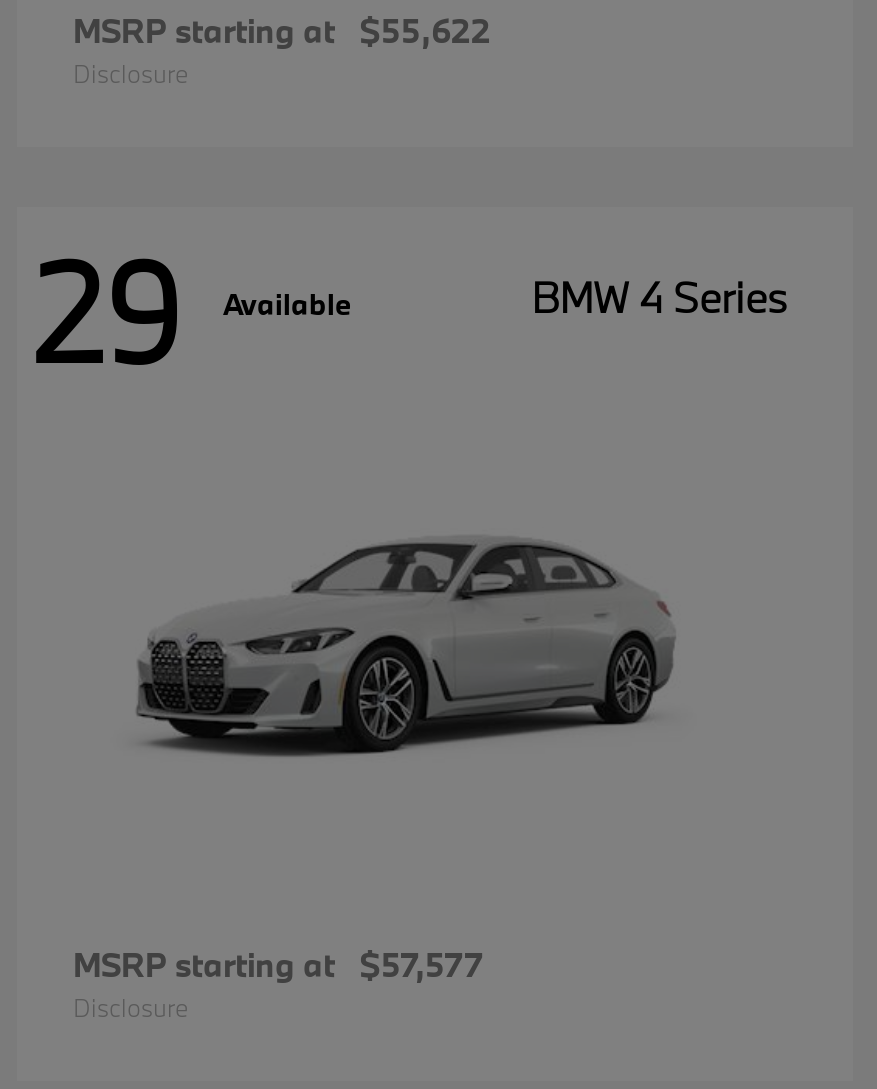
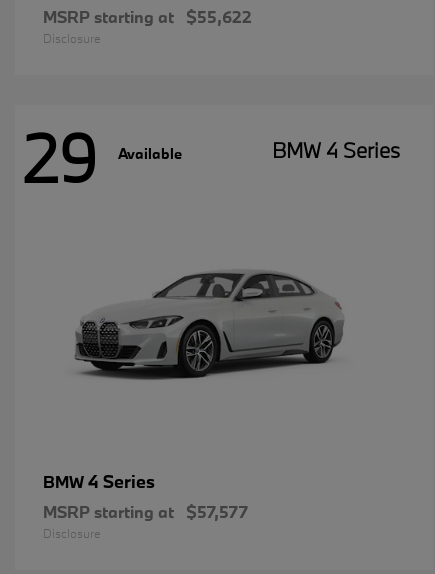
+ BMW 4 Series
